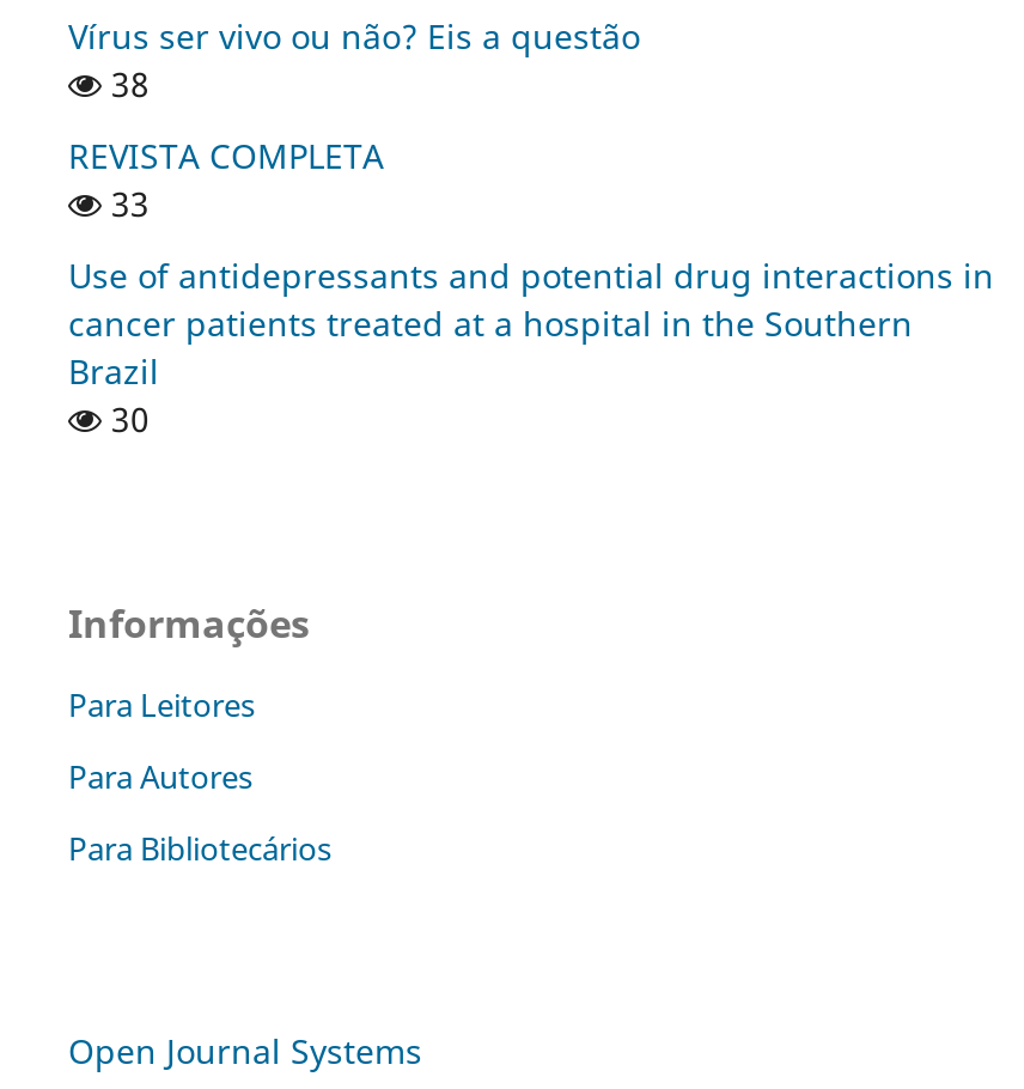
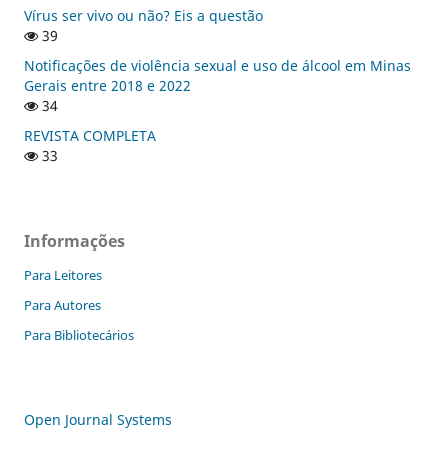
- 38
+ 39
+ Notificações de violência sexual e uso de álcool em Minas
+ Gerais entre 2018 e 2022
+ 34

moved down: REVISTA COMPLETA | 33

- Use of antidepressants and potential drug interactions in
- cancer patients treated at a hospital in the Southern
- Brazil
- 30
